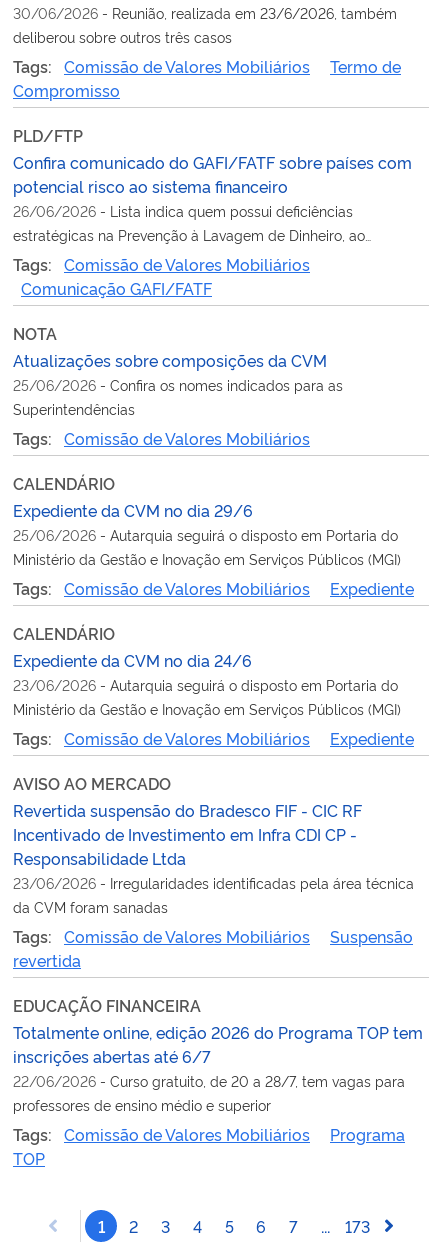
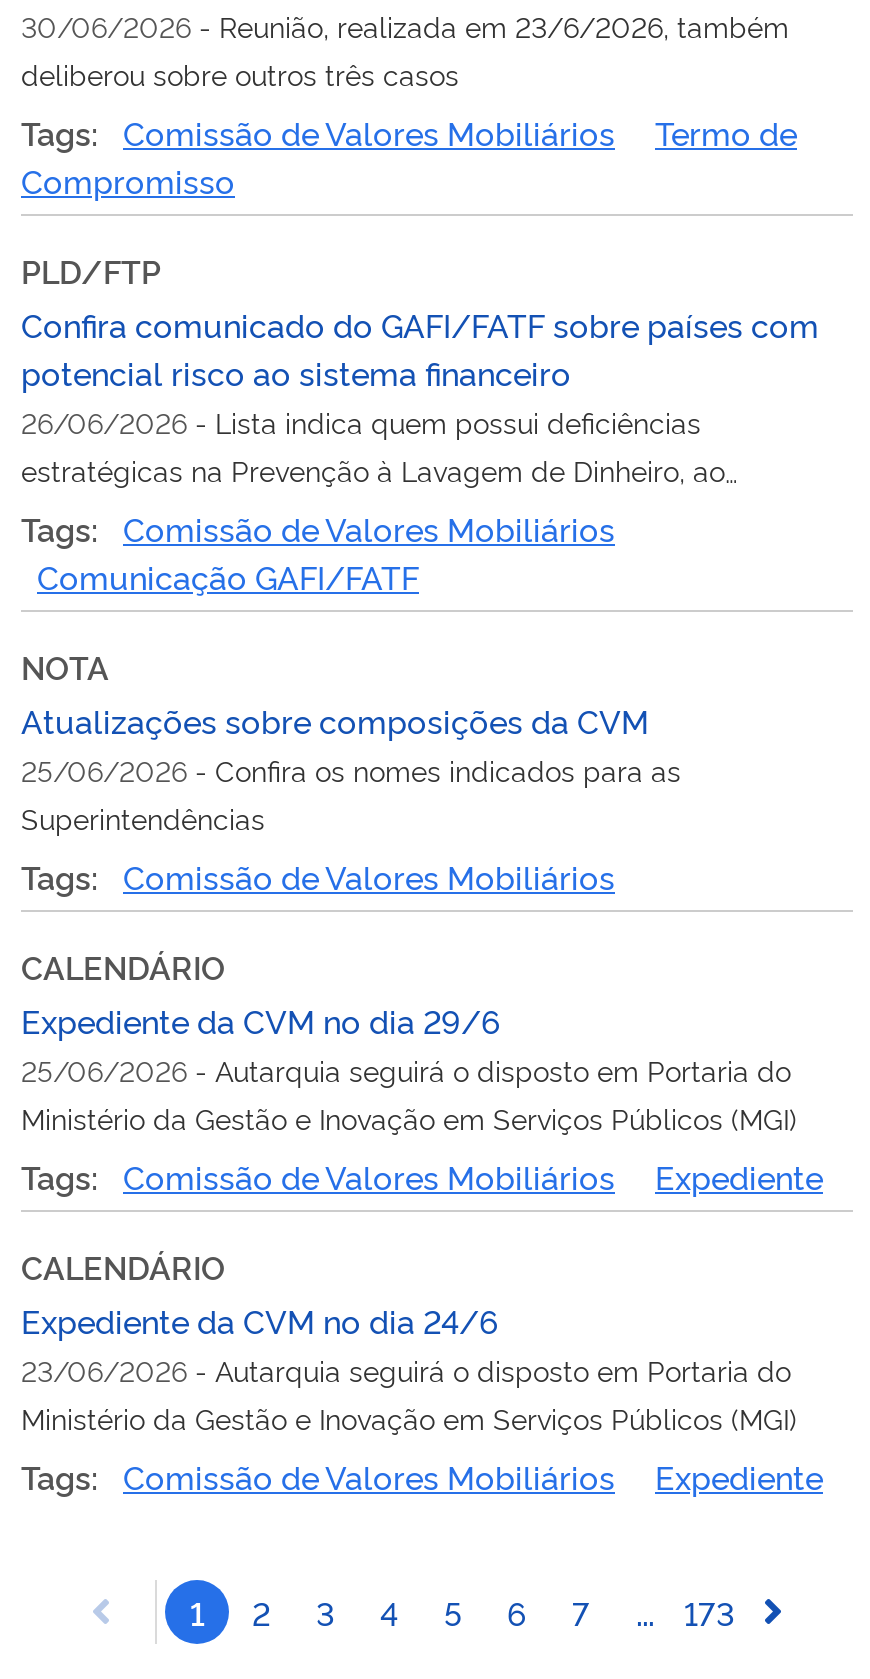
- AVISO AO MERCADO
- Revertida suspensão do Bradesco FIF - CIC RF
- Incentivado de Investimento em Infra CDI CP -
- Responsabilidade Ltda
- 23/06/2026 - Irregularidades identificadas pela área técnica
- da CVM foram sanadas
- Tags: Comissão de Valores Mobiliários
- Suspensão
- revertida
- EDUCAÇÃO FINANCEIRA
- Totalmente online, edição 2026 do Programa TOP tem
- inscrições abertas até 6/7
- 22/06/2026 - Curso gratuito, de 20 a 28/7, tem vagas para
- professores de ensino médio e superior
- Tags: Comissão de Valores Mobiliários
- Programa
- TOP
